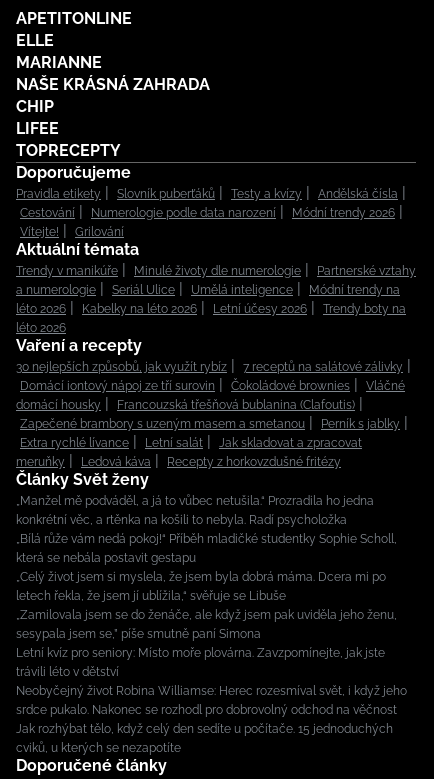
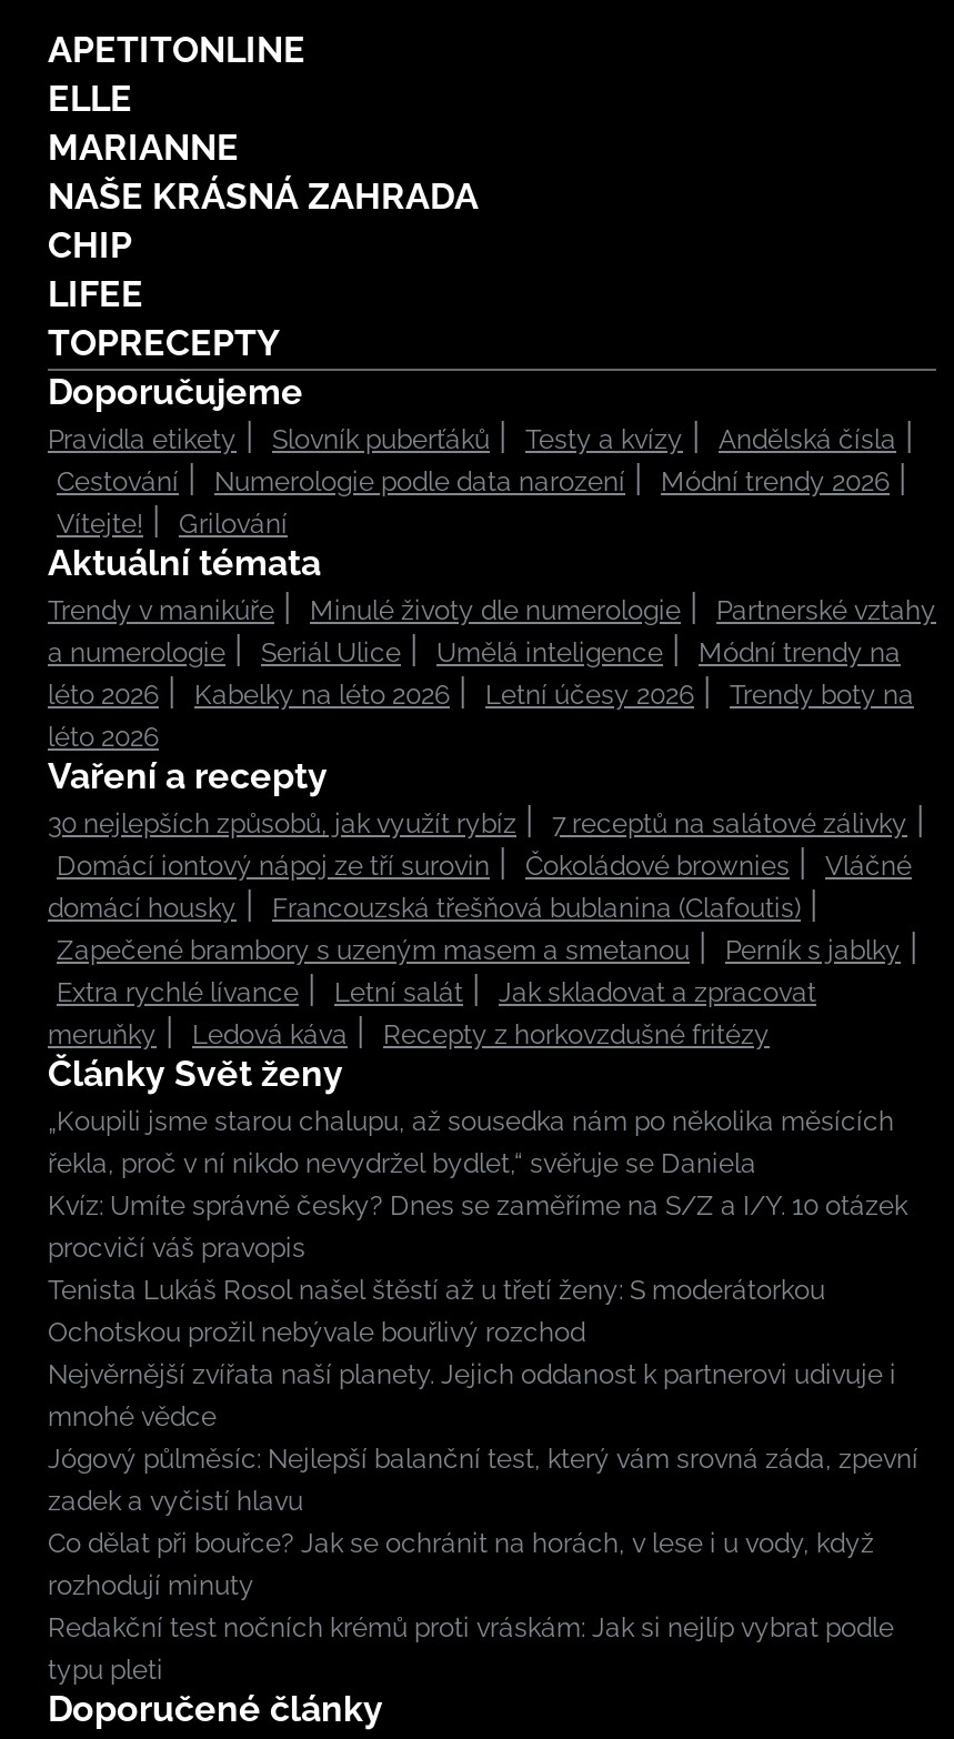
- „Manžel mě podváděl, a já to vůbec netušila.“ Prozradila ho jedna
- konkrétní věc, a rtěnka na košili to nebyla. Radí psycholožka
- „Bílá růže vám nedá pokoj!“ Příběh mladičké studentky Sophie Scholl,
- která se nebála postavit gestapu
- „Celý život jsem si myslela, že jsem byla dobrá máma. Dcera mi po
- letech řekla, že jsem jí ublížila,“ svěřuje se Libuše
- „Zamilovala jsem se do ženáče, ale když jsem pak uviděla jeho ženu,
- sesypala jsem se,” píše smutně paní Simona
- Letní kvíz pro seniory: Místo moře plovárna. Zavzpomínejte, jak jste
- trávili léto v dětství
- Neobyčejný život Robina Williamse: Herec rozesmíval svět, i když jeho
- srdce pukalo. Nakonec se rozhodl pro dobrovolný odchod na věčnost
- Jak rozhýbat tělo, když celý den sedíte u počítače. 15 jednoduchých
- cviků, u kterých se nezapotíte
+ „Koupili jsme starou chalupu, až sousedka nám po několika měsících
+ řekla, proč v ní nikdo nevydržel bydlet,“ svěřuje se Daniela
+ Kvíz: Umíte správně česky? Dnes se zaměříme na S/Z a I/Y. 10 otázek
+ procvičí váš pravopis
+ Tenista Lukáš Rosol našel štěstí až u třetí ženy: S moderátorkou
+ Ochotskou prožil nebývale bouřlivý rozchod
+ Nejvěrnější zvířata naší planety. Jejich oddanost k partnerovi udivuje i
+ mnohé vědce
+ Jógový půlměsíc: Nejlepší balanční test, který vám srovná záda, zpevní
+ zadek a vyčistí hlavu
+ Co dělat při bouřce? Jak se ochránit na horách, v lese i u vody, když
+ rozhodují minuty
+ Redakční test nočních krémů proti vráskám: Jak si nejlíp vybrat podle
+ typu pleti
